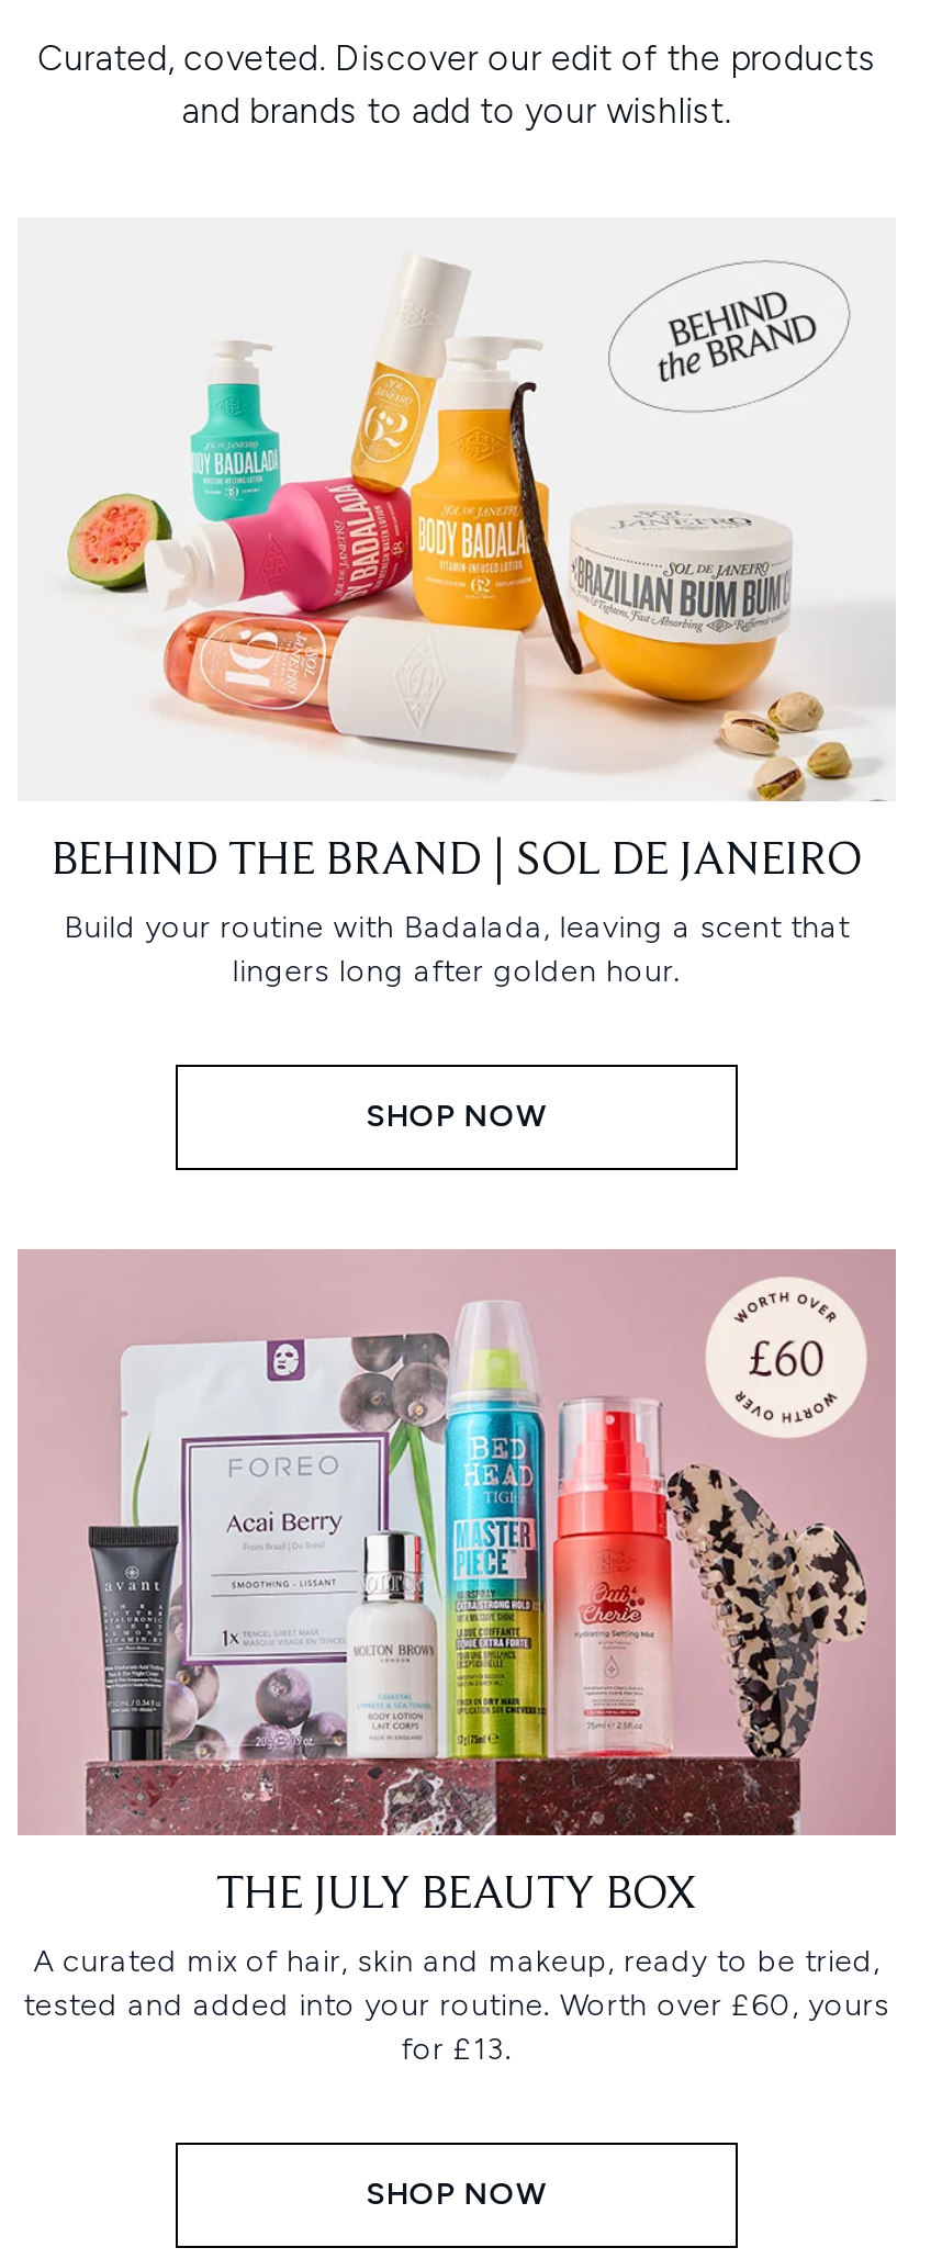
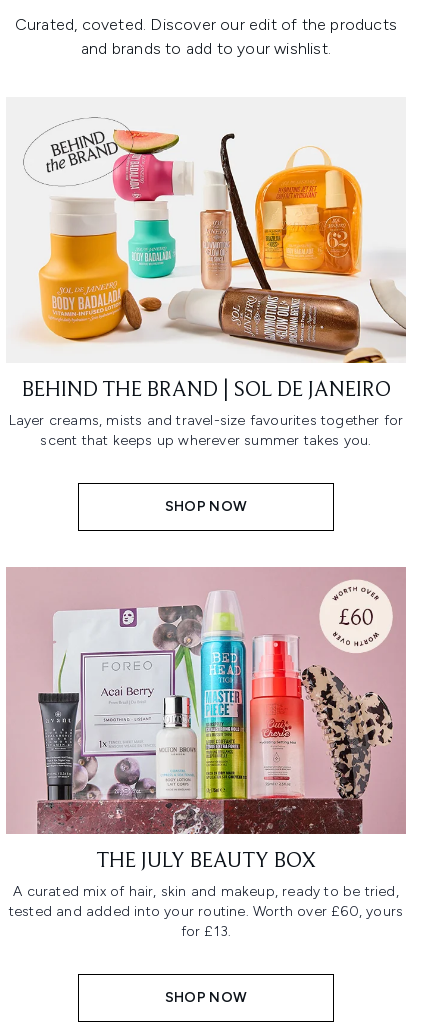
- [image]
+ [image]

- Build your routine with Badalada, leaving a scent that
- lingers long after golden hour.
+ Layer creams, mists and travel-size favourites together for
+ scent that keeps up wherever summer takes you.
